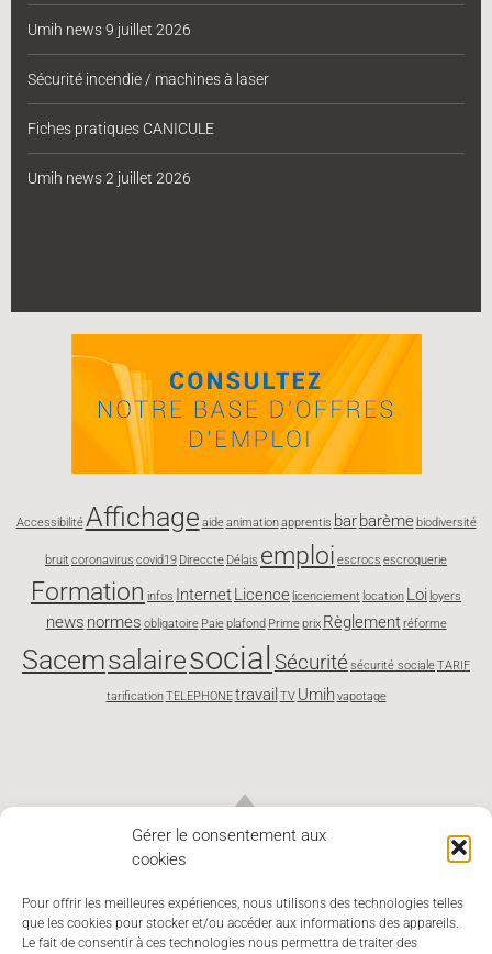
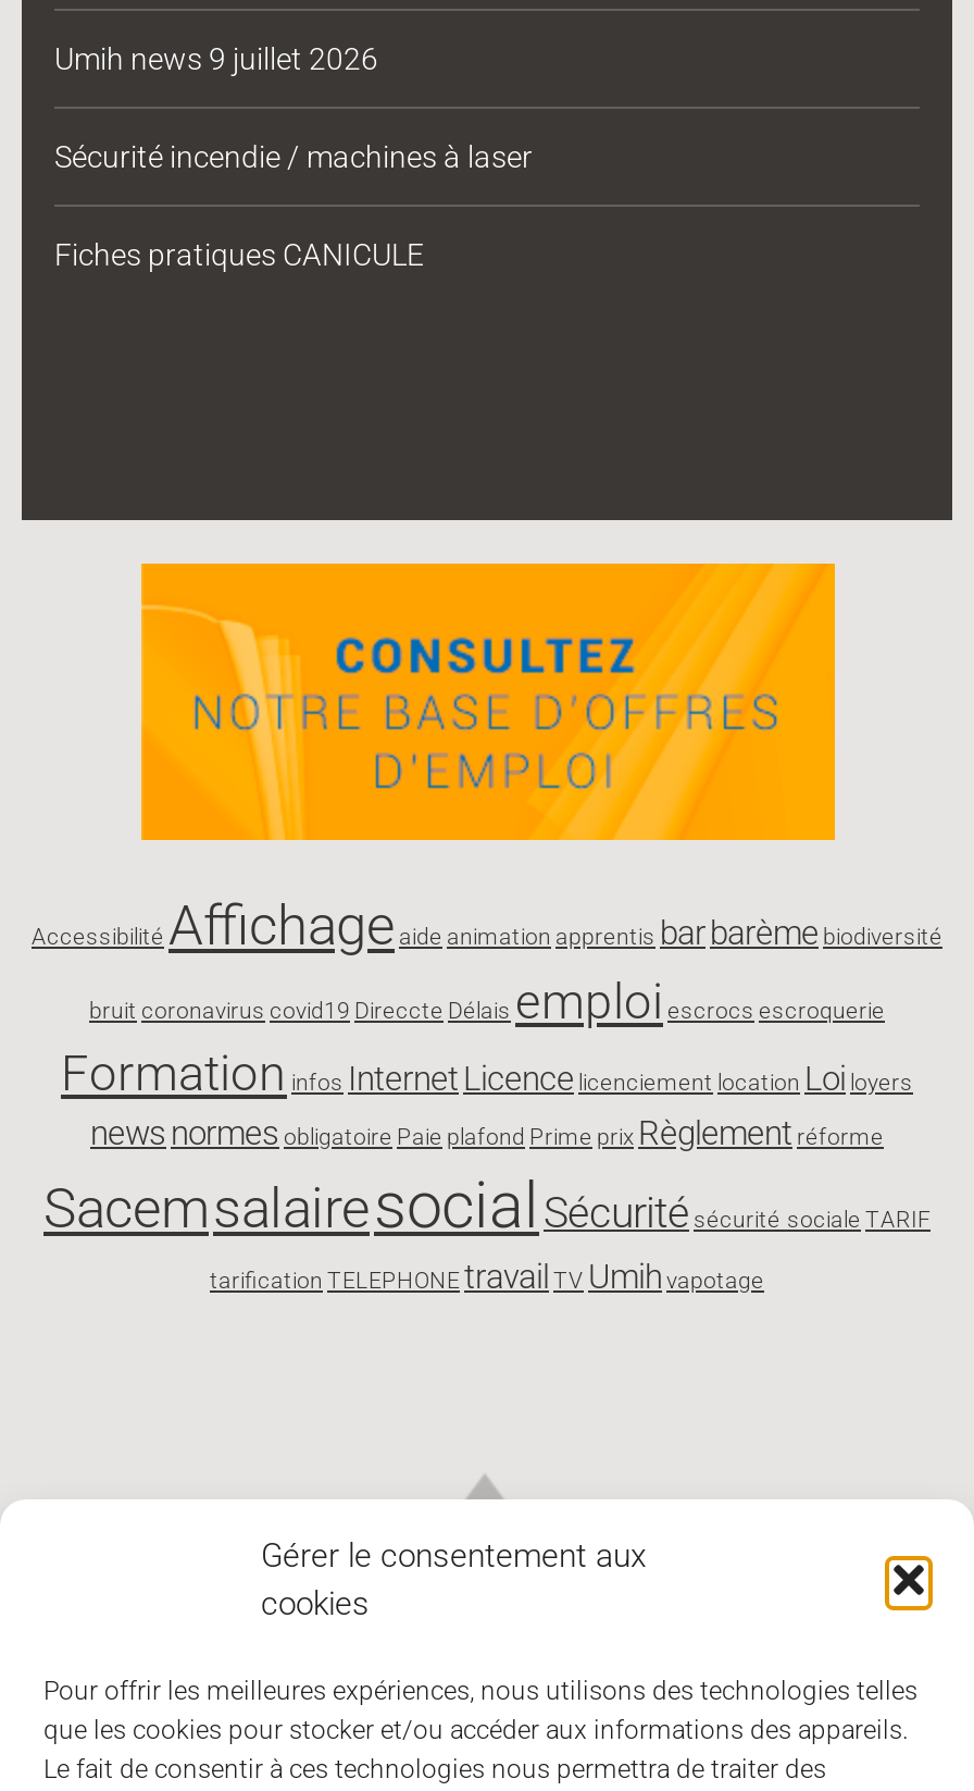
- Umih news 2 juillet 2026
